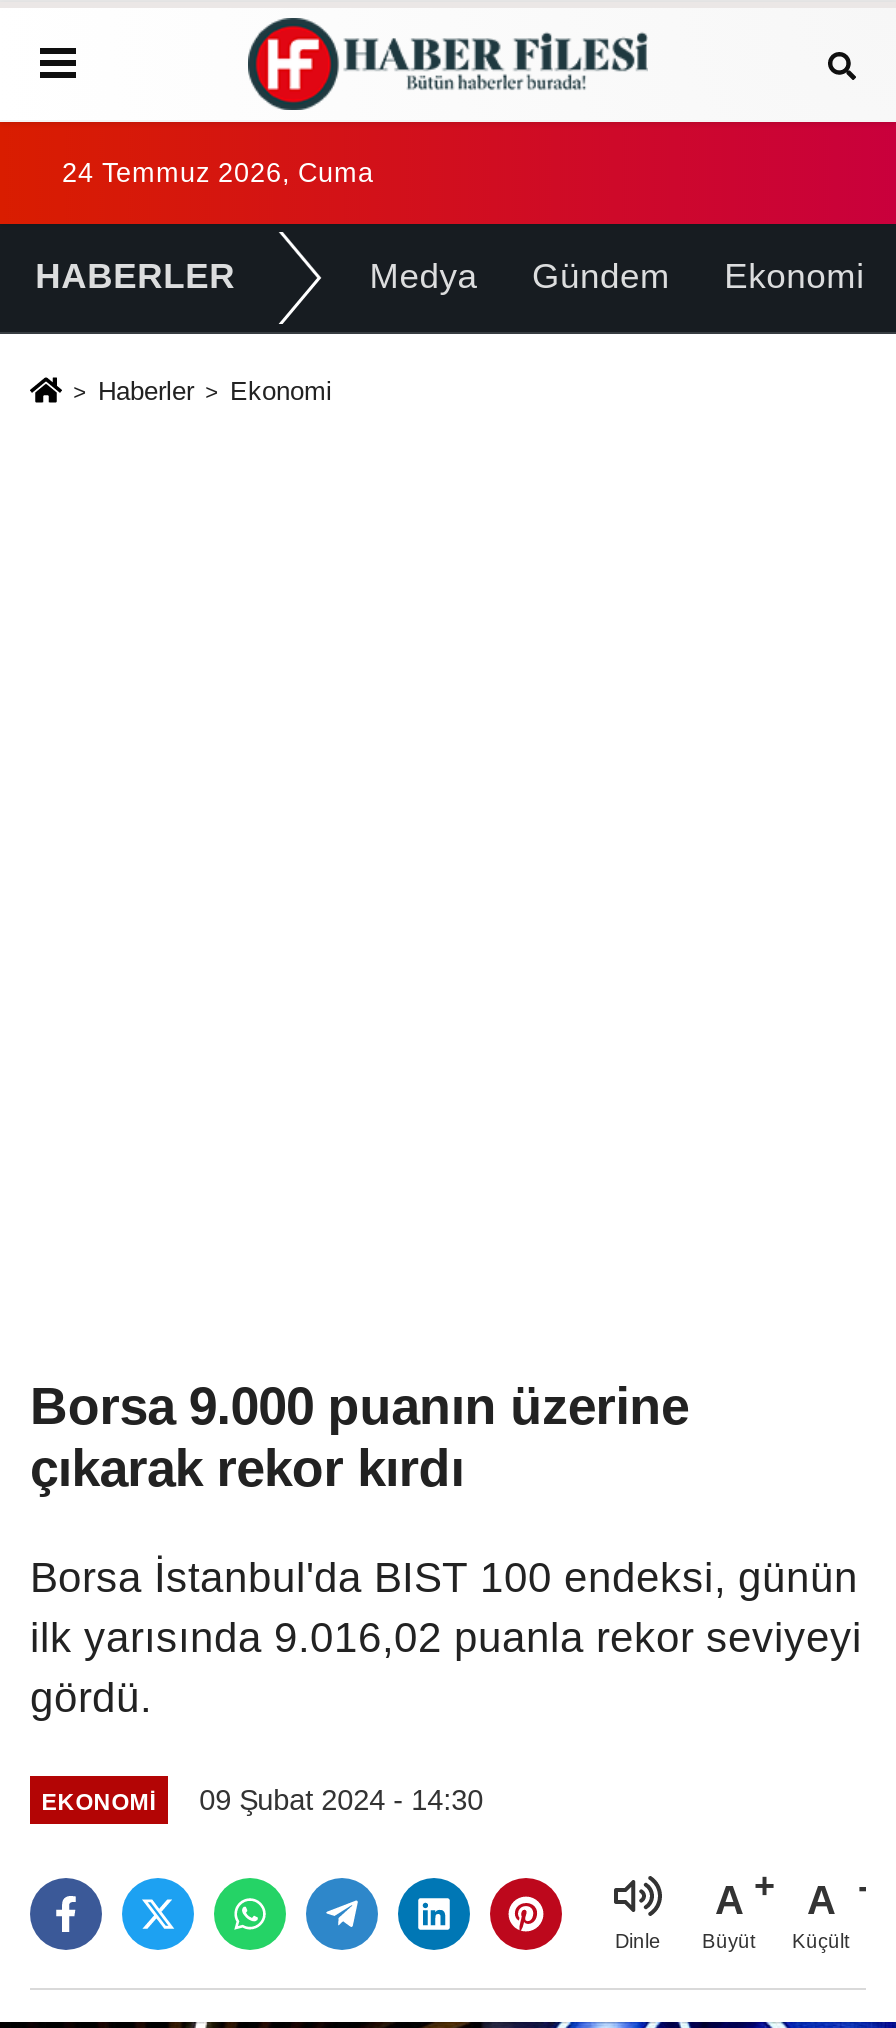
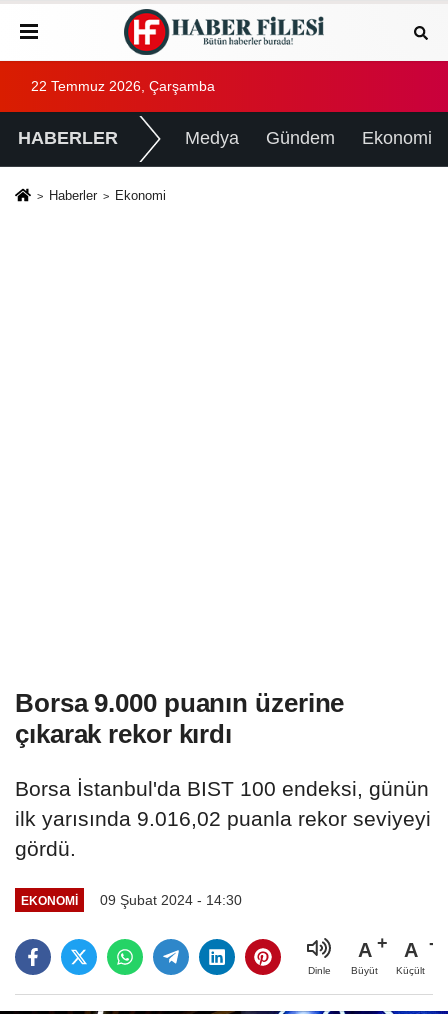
- 24 Temmuz 2026, Cuma
+ 22 Temmuz 2026, Çarşamba
